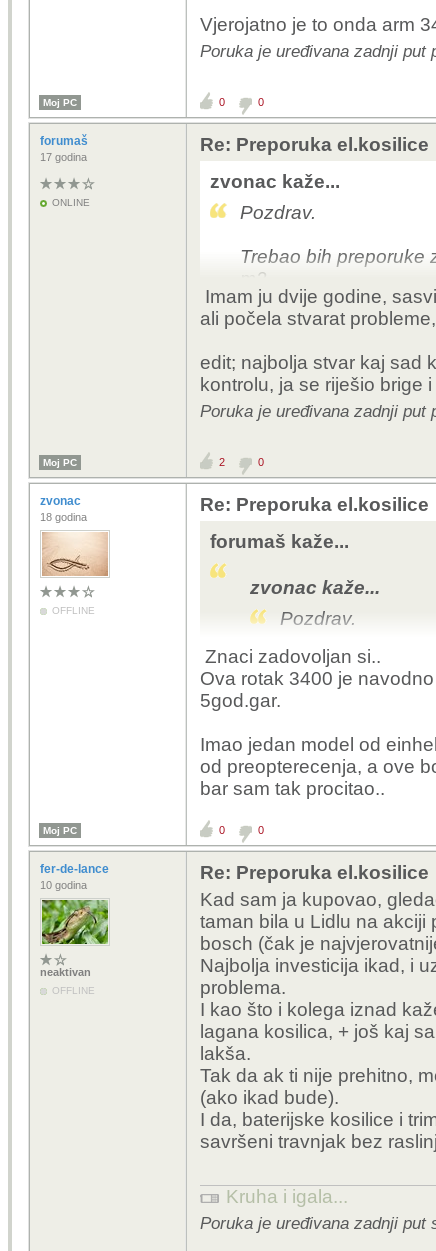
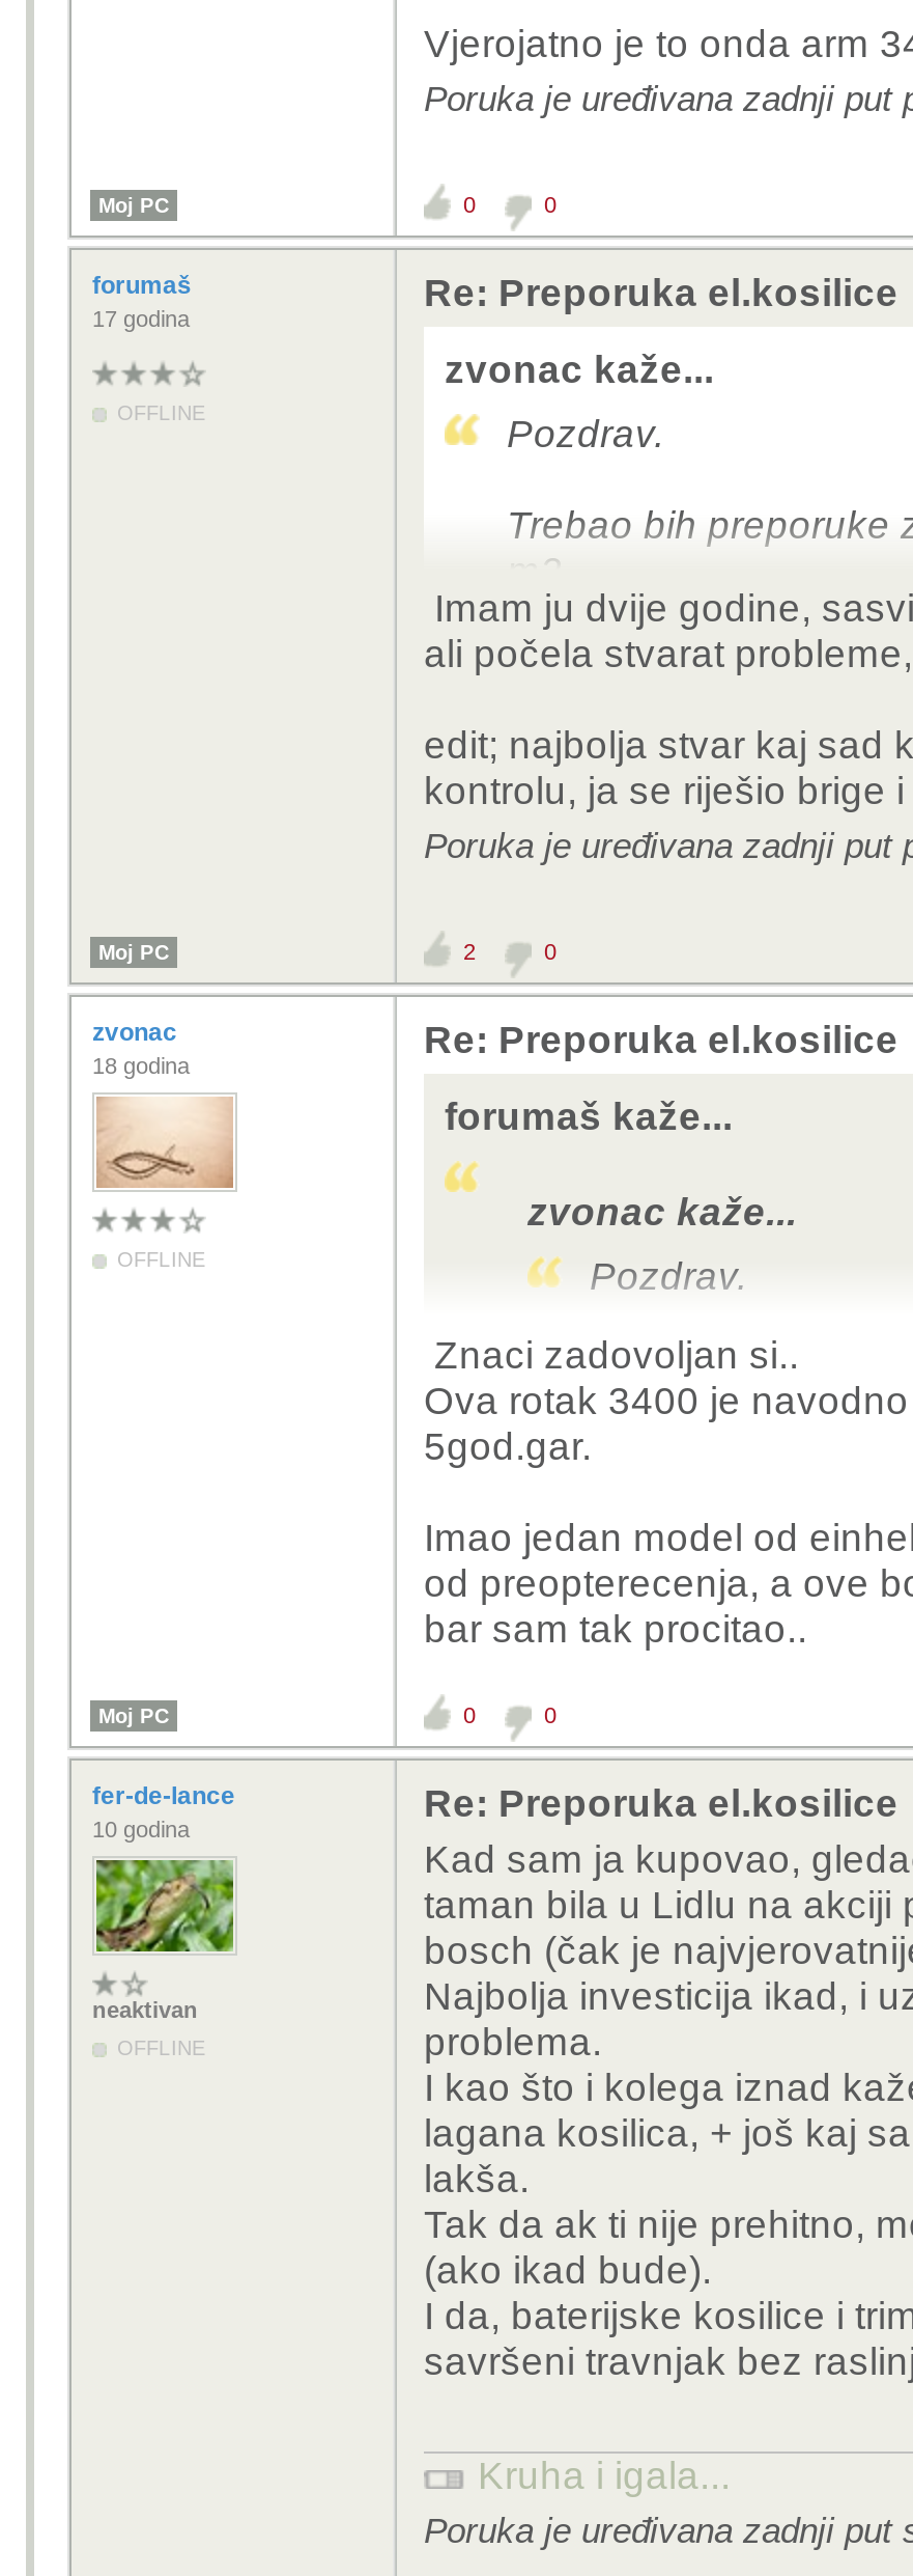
- ONLINE
+ OFFLINE
